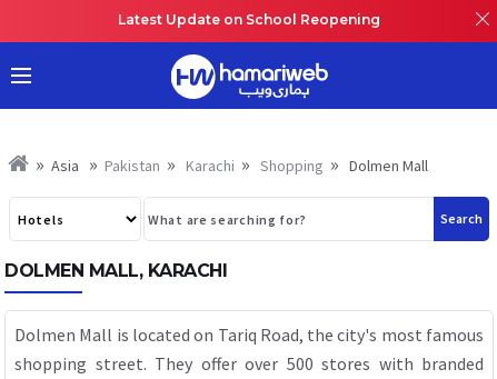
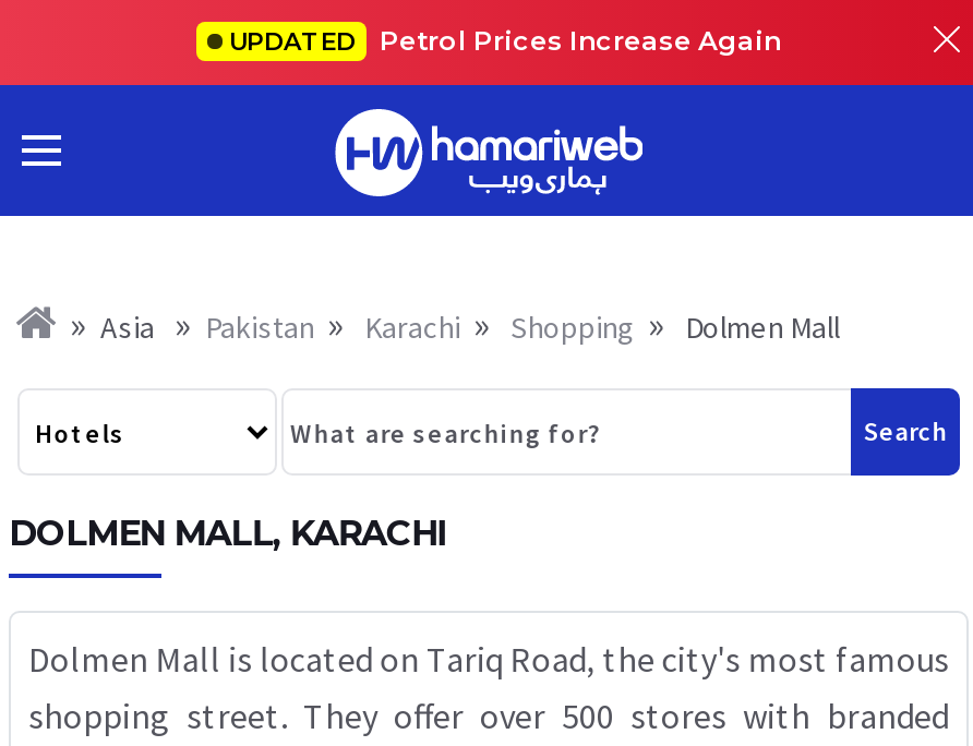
- Latest Update on School Reopening
+ UPDATED Petrol Prices Increase Again
